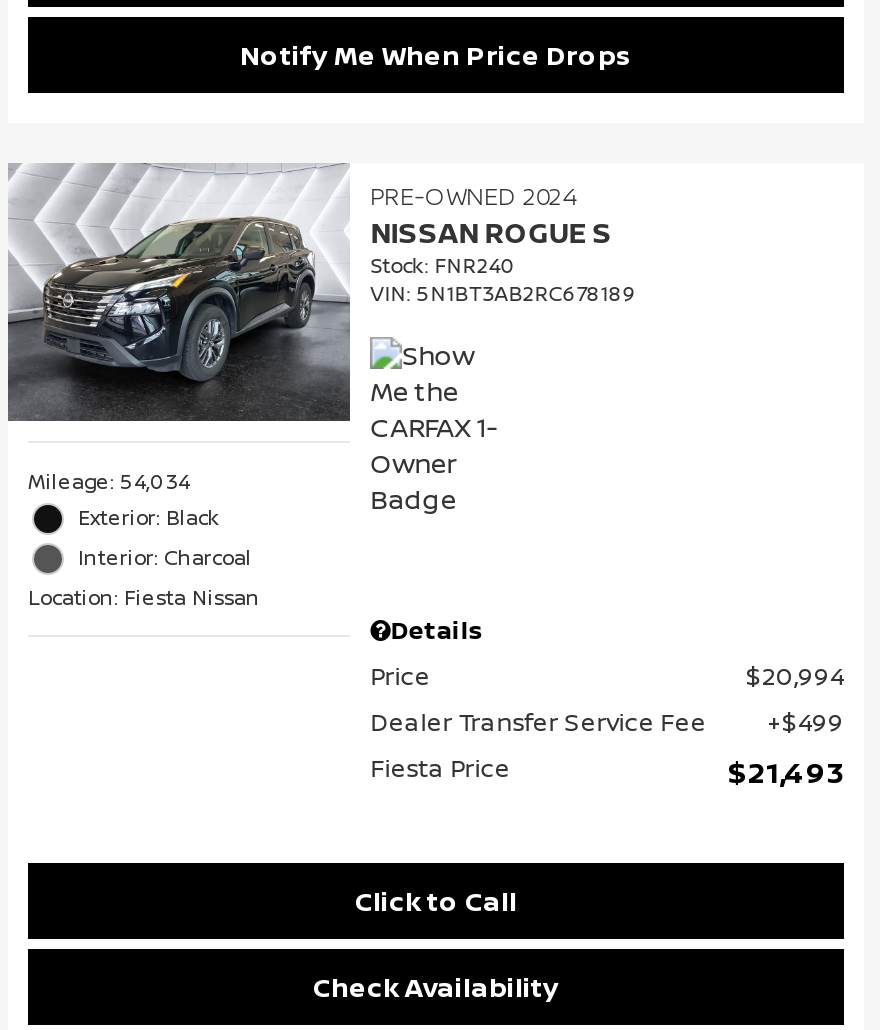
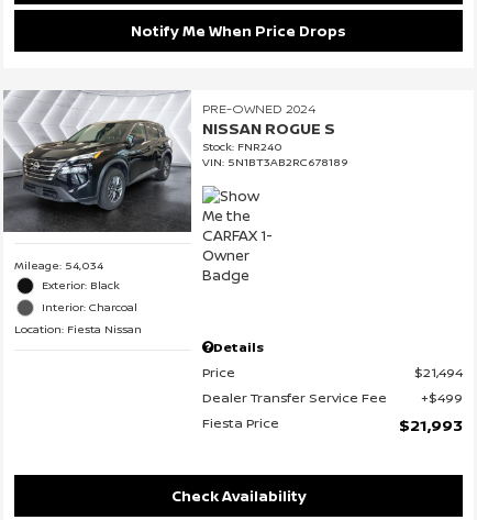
- $20,994
+ $21,494

- $21,493
- Click to Call
+ $21,993
